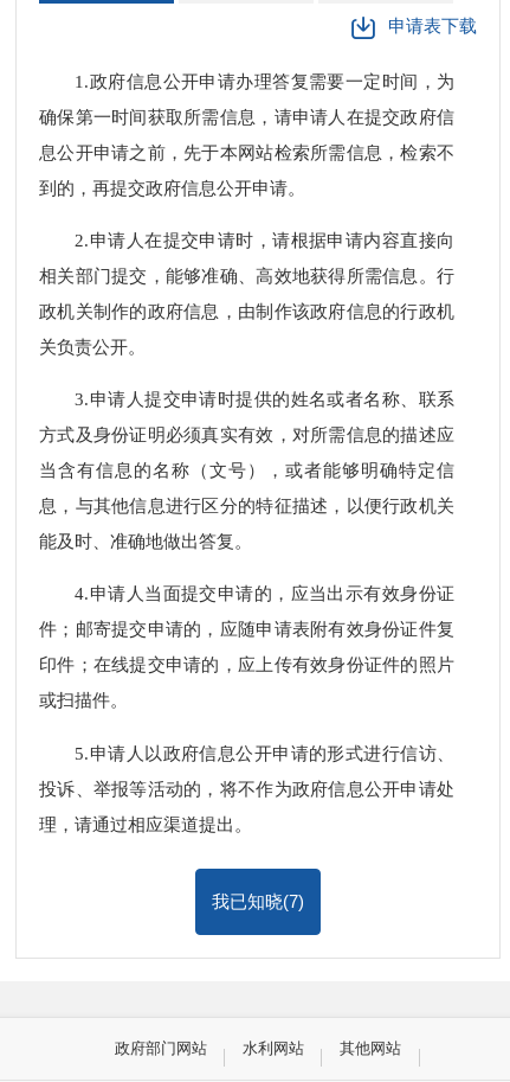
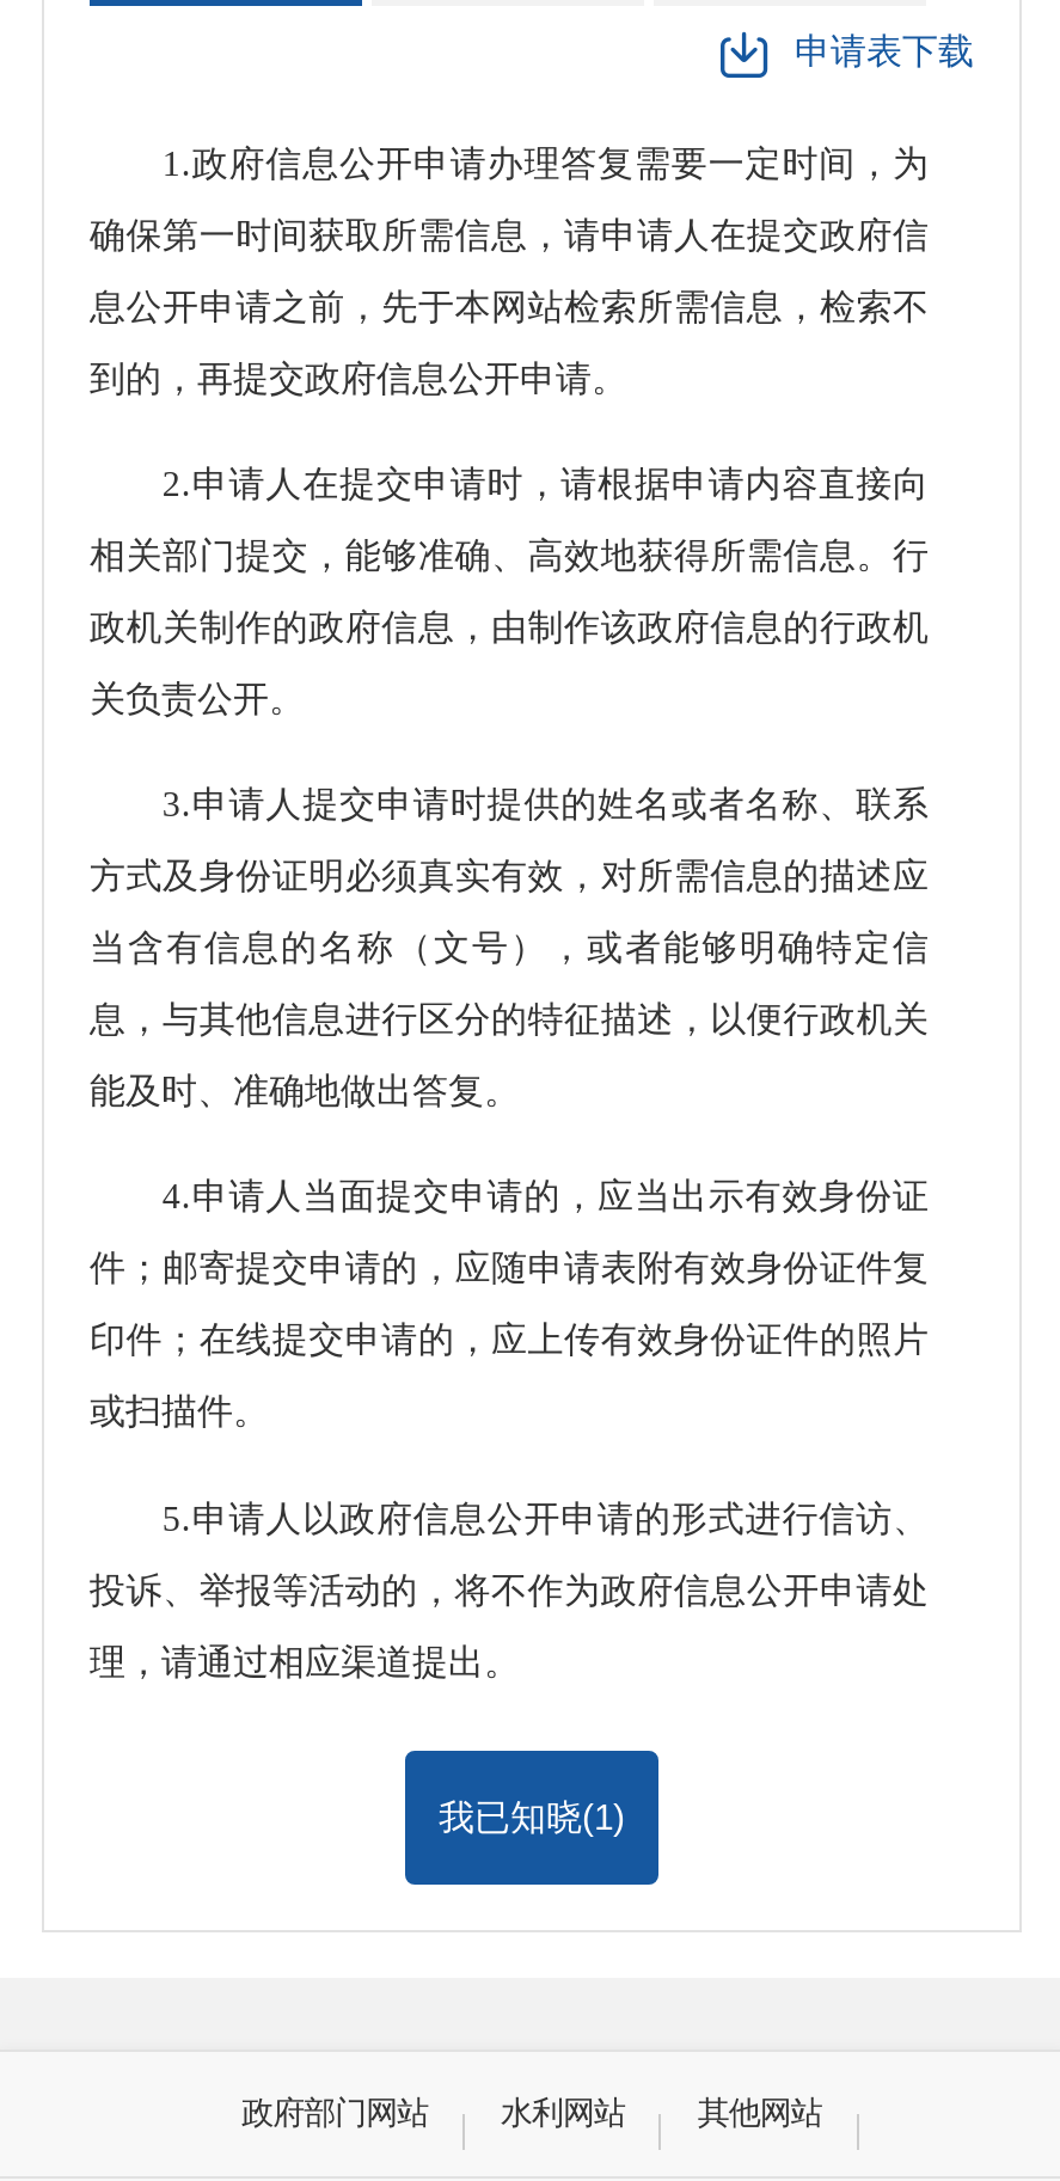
- 我已知晓(7)
+ 我已知晓(1)
